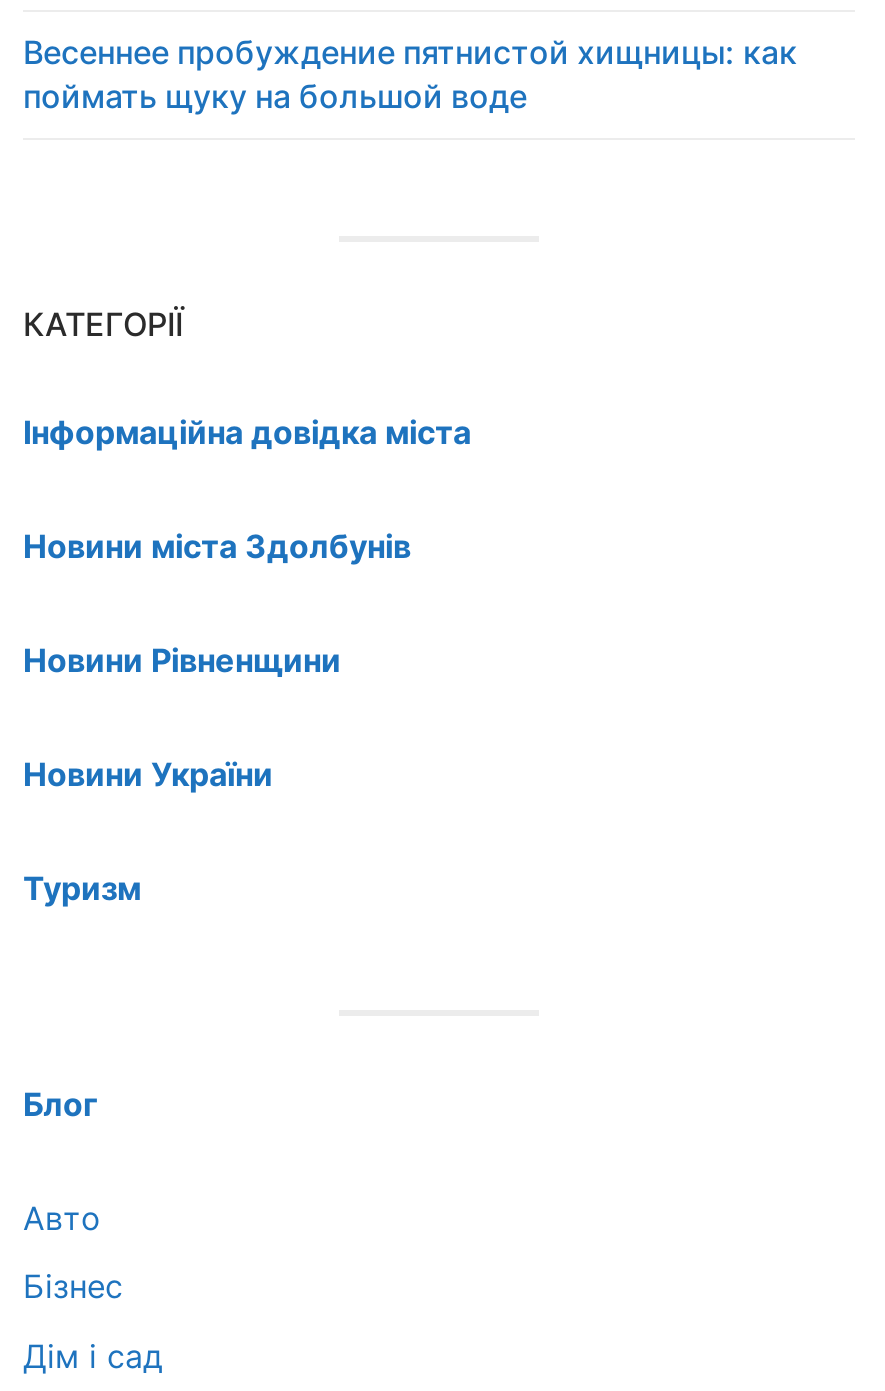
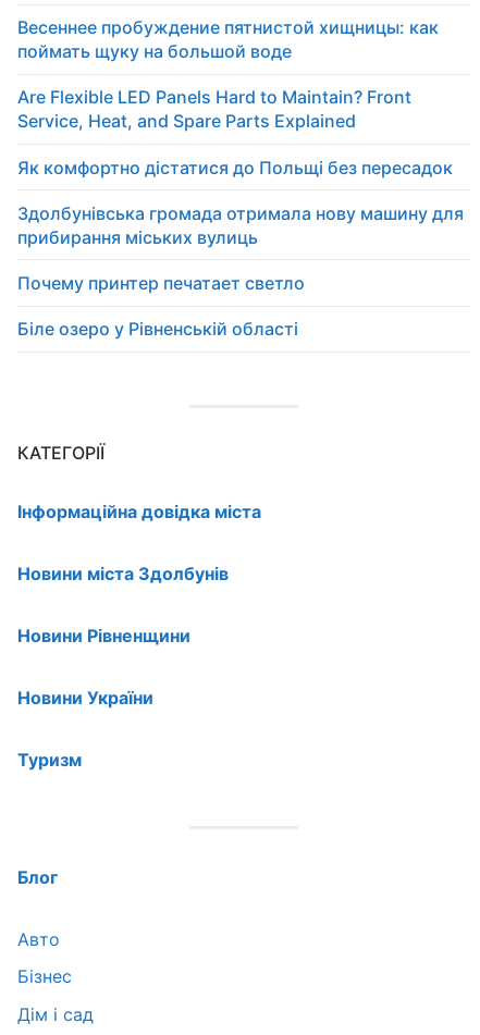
+ Are Flexible LED Panels Hard to Maintain? Front
+ Service, Heat, and Spare Parts Explained
+ Як комфортно дістатися до Польщі без пересадок
+ Здолбунівська громада отримала нову машину для
+ прибирання міських вулиць
+ Почему принтер печатает светло
+ Біле озеро у Рівненській області
